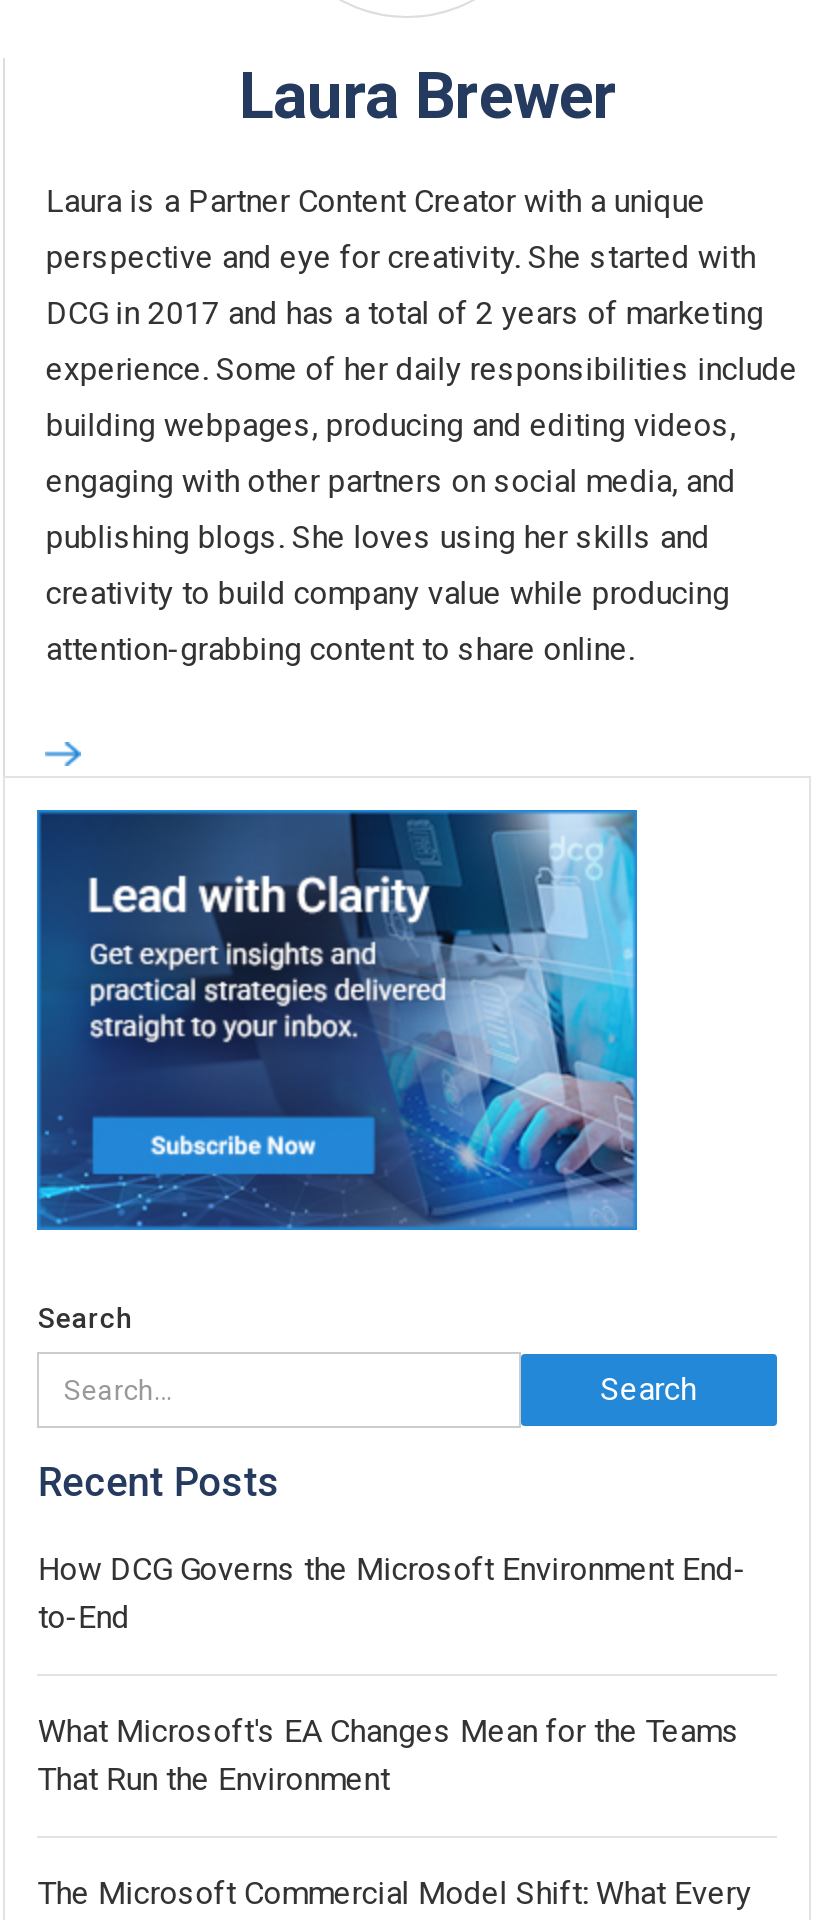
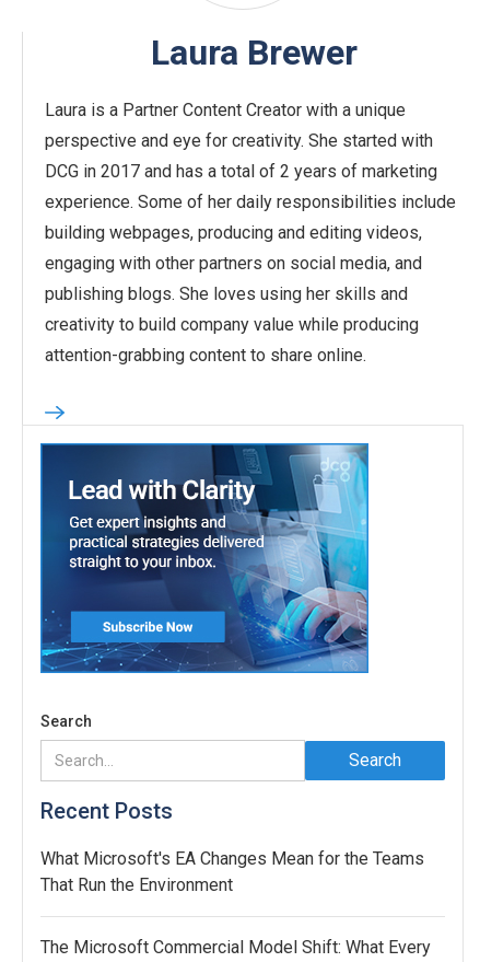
- How DCG Governs the Microsoft Environment End-
- to-End
